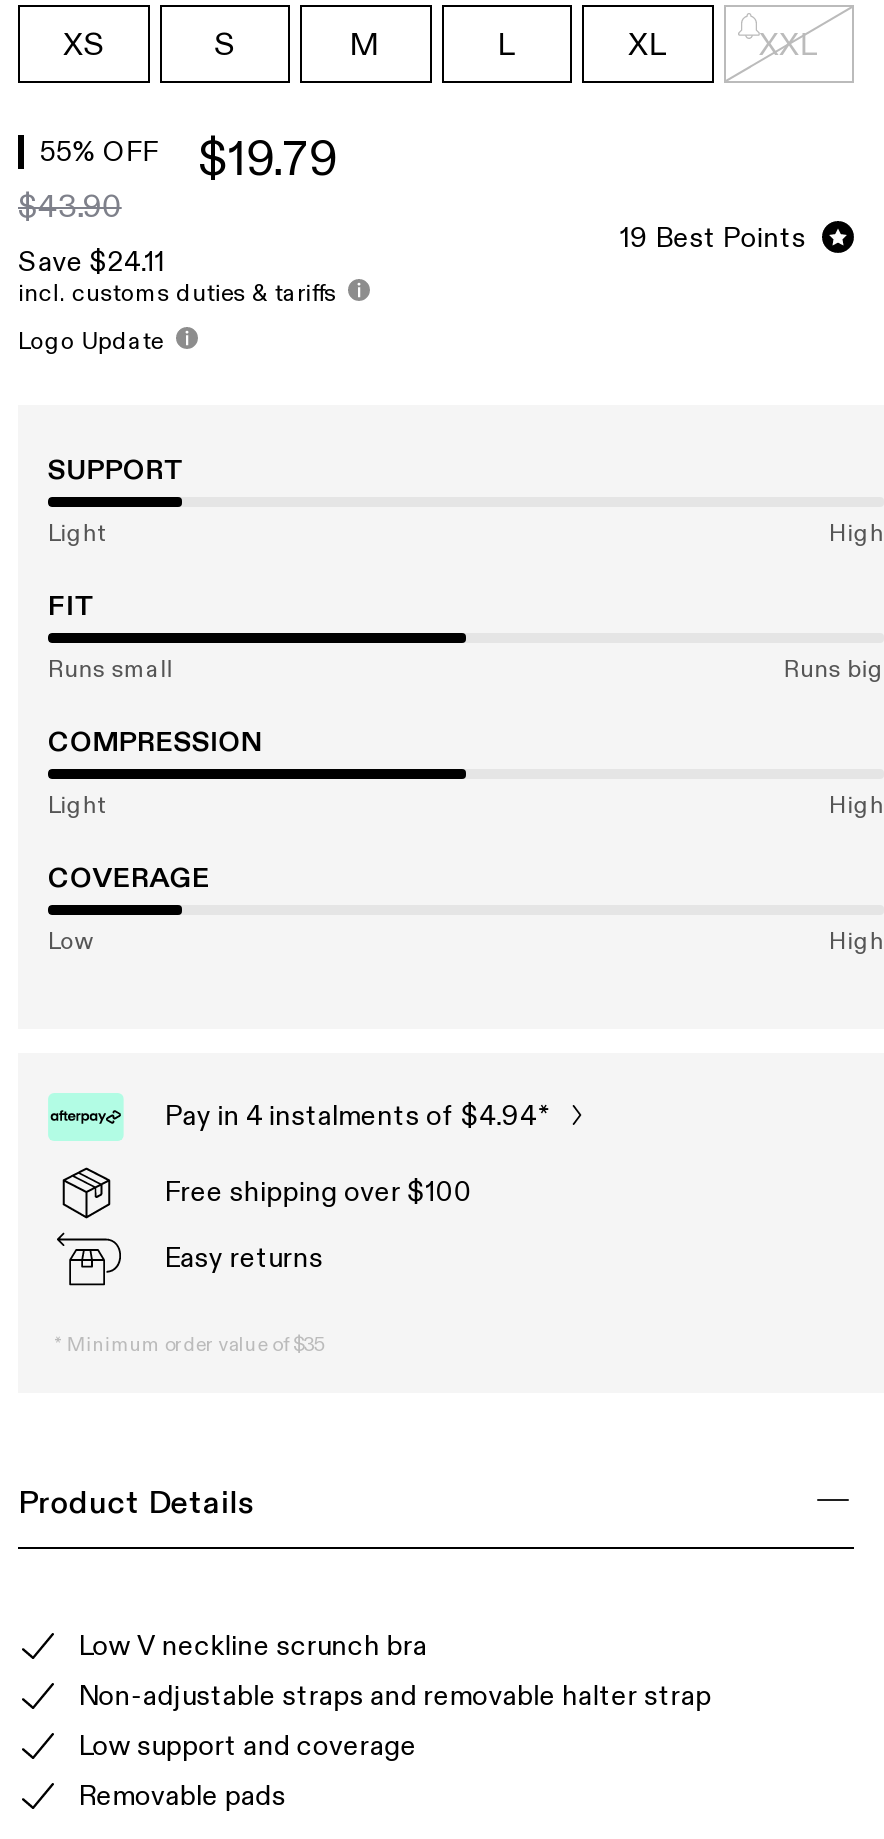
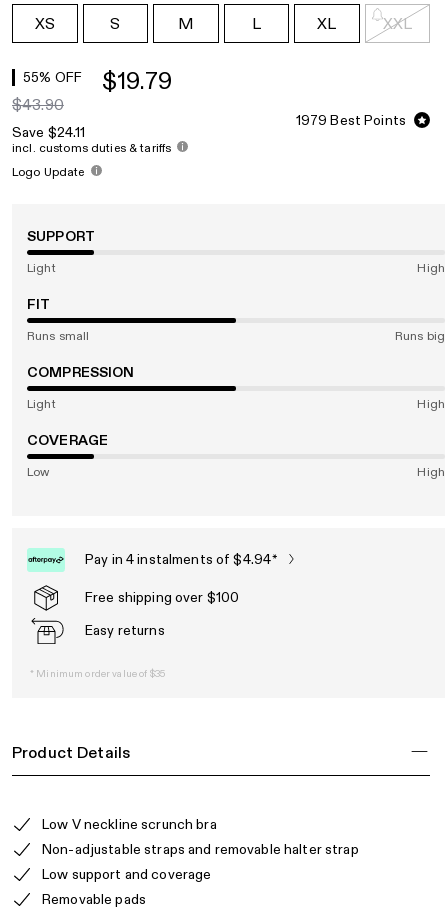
- 19 Best Points
+ 1979 Best Points
